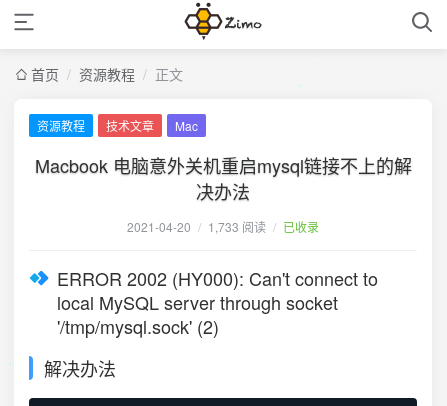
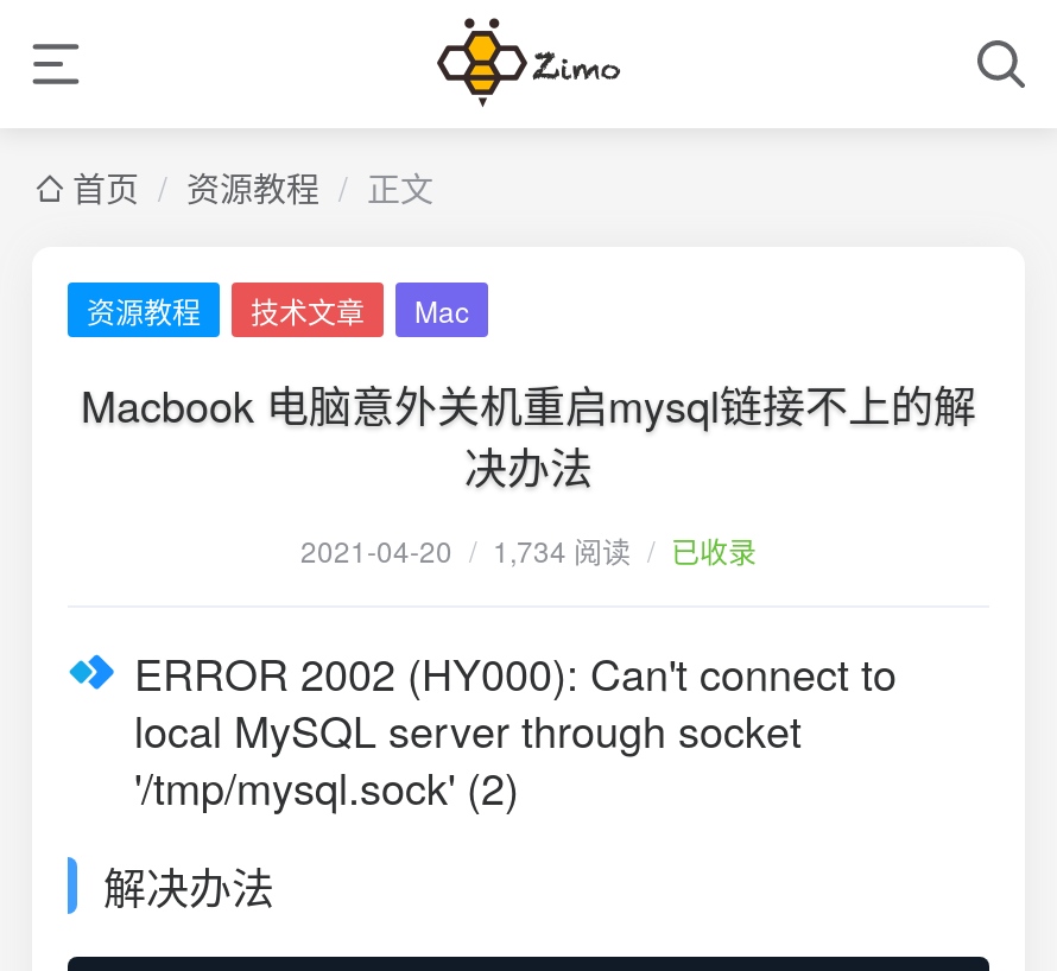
- 2021-04-20 / 1,733 阅读 / 已收录
+ 2021-04-20 / 1,734 阅读 / 已收录
